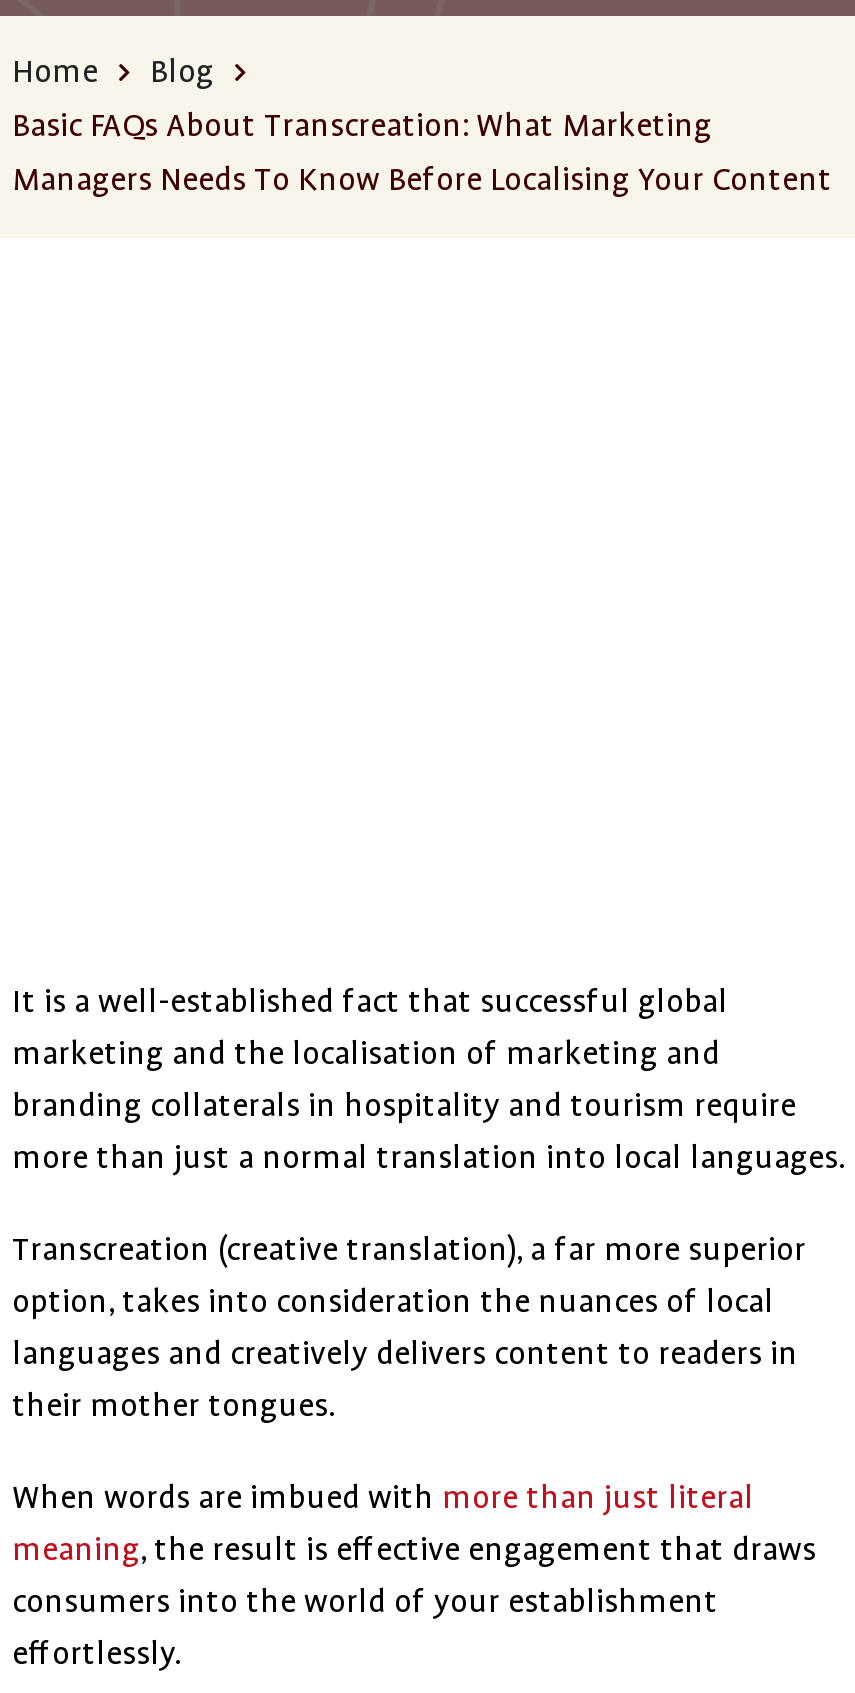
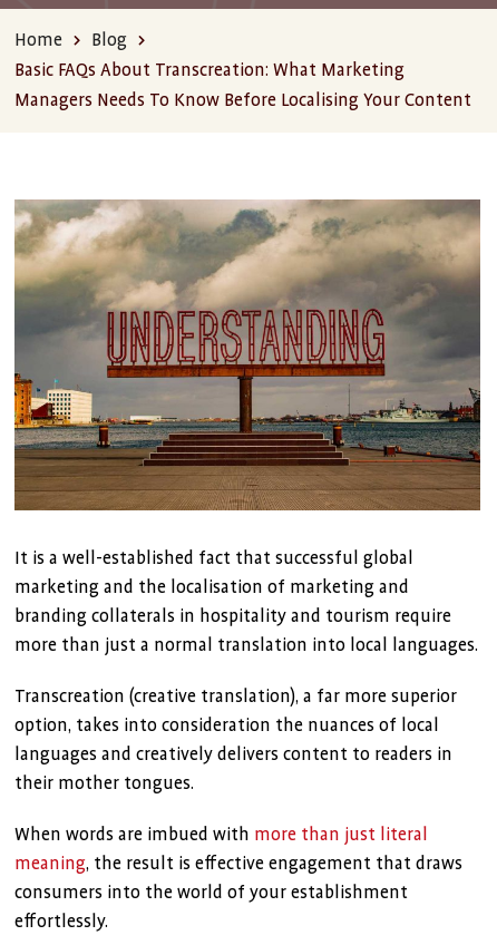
+ [image]
